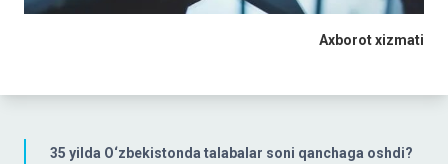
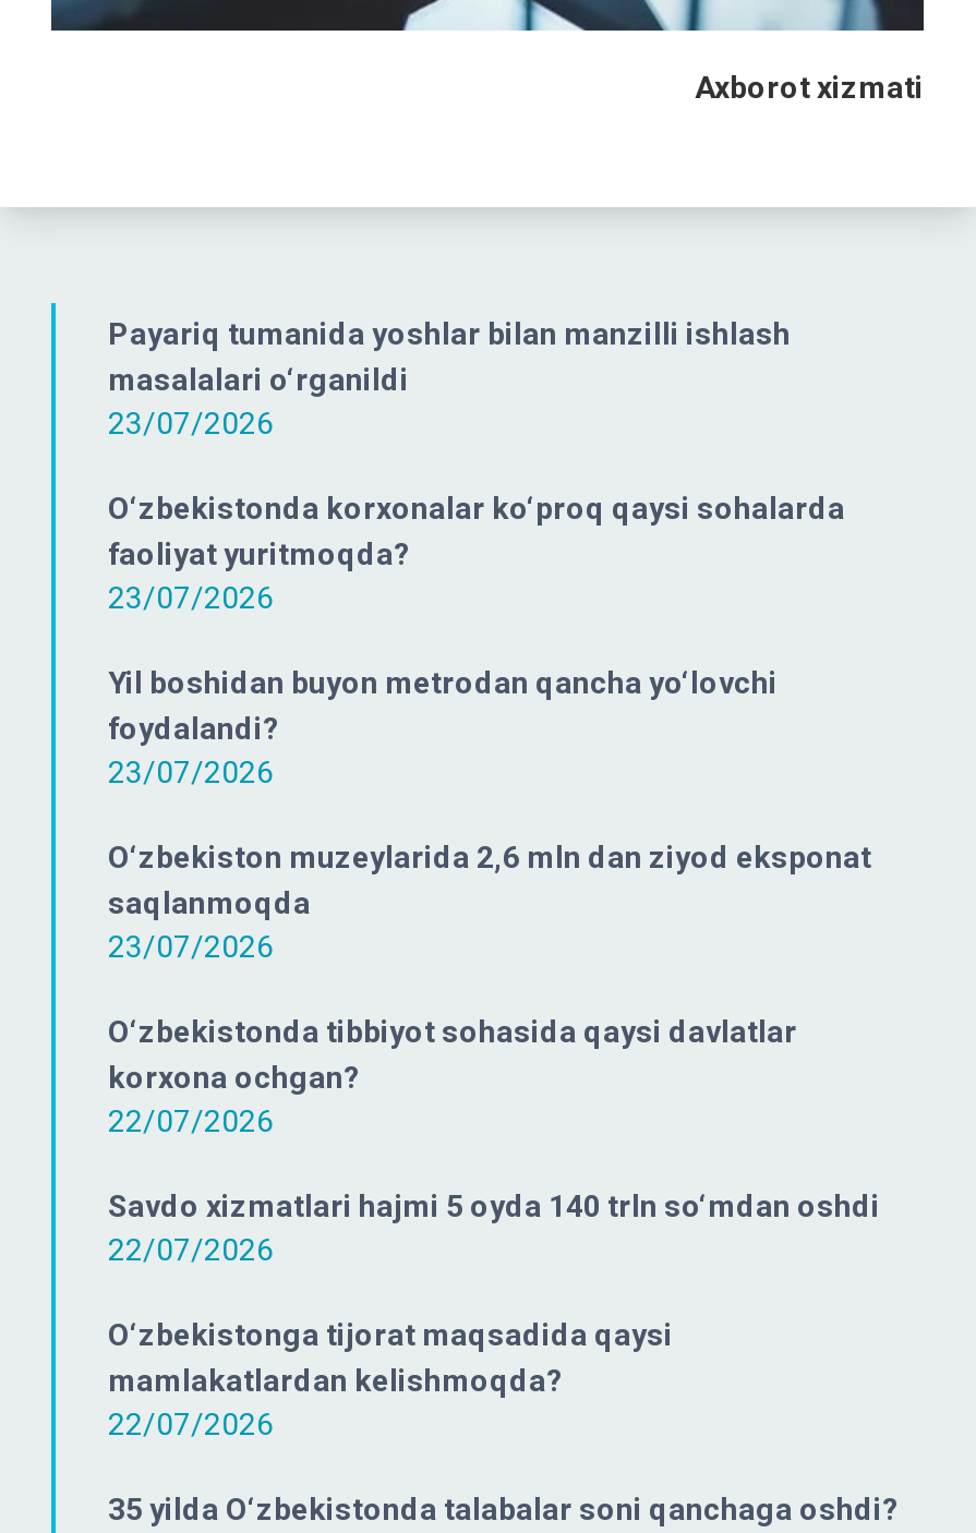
+ Payariq tumanida yoshlar bilan manzilli ishlash
+ masalalari o‘rganildi
+ 23/07/2026
+ O‘zbekistonda korxonalar ko‘proq qaysi sohalarda
+ faoliyat yuritmoqda?
+ 23/07/2026
+ Yil boshidan buyon metrodan qancha yo‘lovchi
+ foydalandi?
+ 23/07/2026
+ O‘zbekiston muzeylarida 2,6 mln dan ziyod eksponat
+ saqlanmoqda
+ 23/07/2026
+ O‘zbekistonda tibbiyot sohasida qaysi davlatlar
+ korxona ochgan?
+ 22/07/2026
+ Savdo xizmatlari hajmi 5 oyda 140 trln so‘mdan oshdi
+ 22/07/2026
+ O‘zbekistonga tijorat maqsadida qaysi
+ mamlakatlardan kelishmoqda?
+ 22/07/2026
